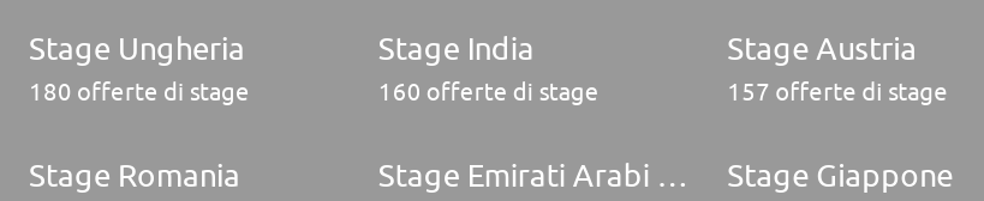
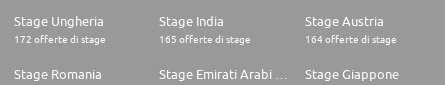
- 180 offerte di stage
+ 172 offerte di stage

- 160 offerte di stage
+ 165 offerte di stage

- 157 offerte di stage
+ 164 offerte di stage
